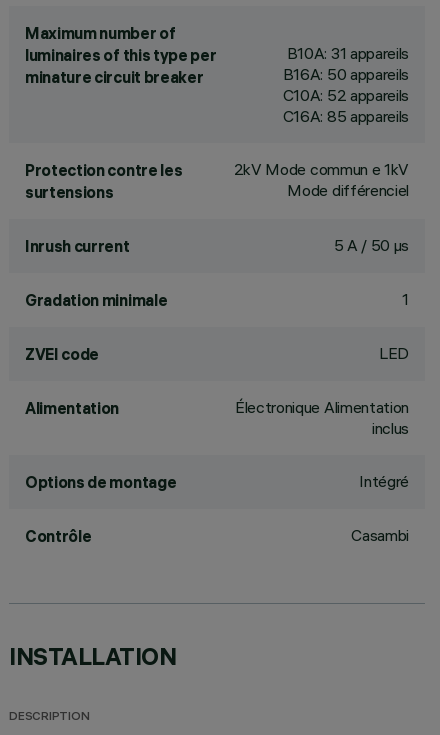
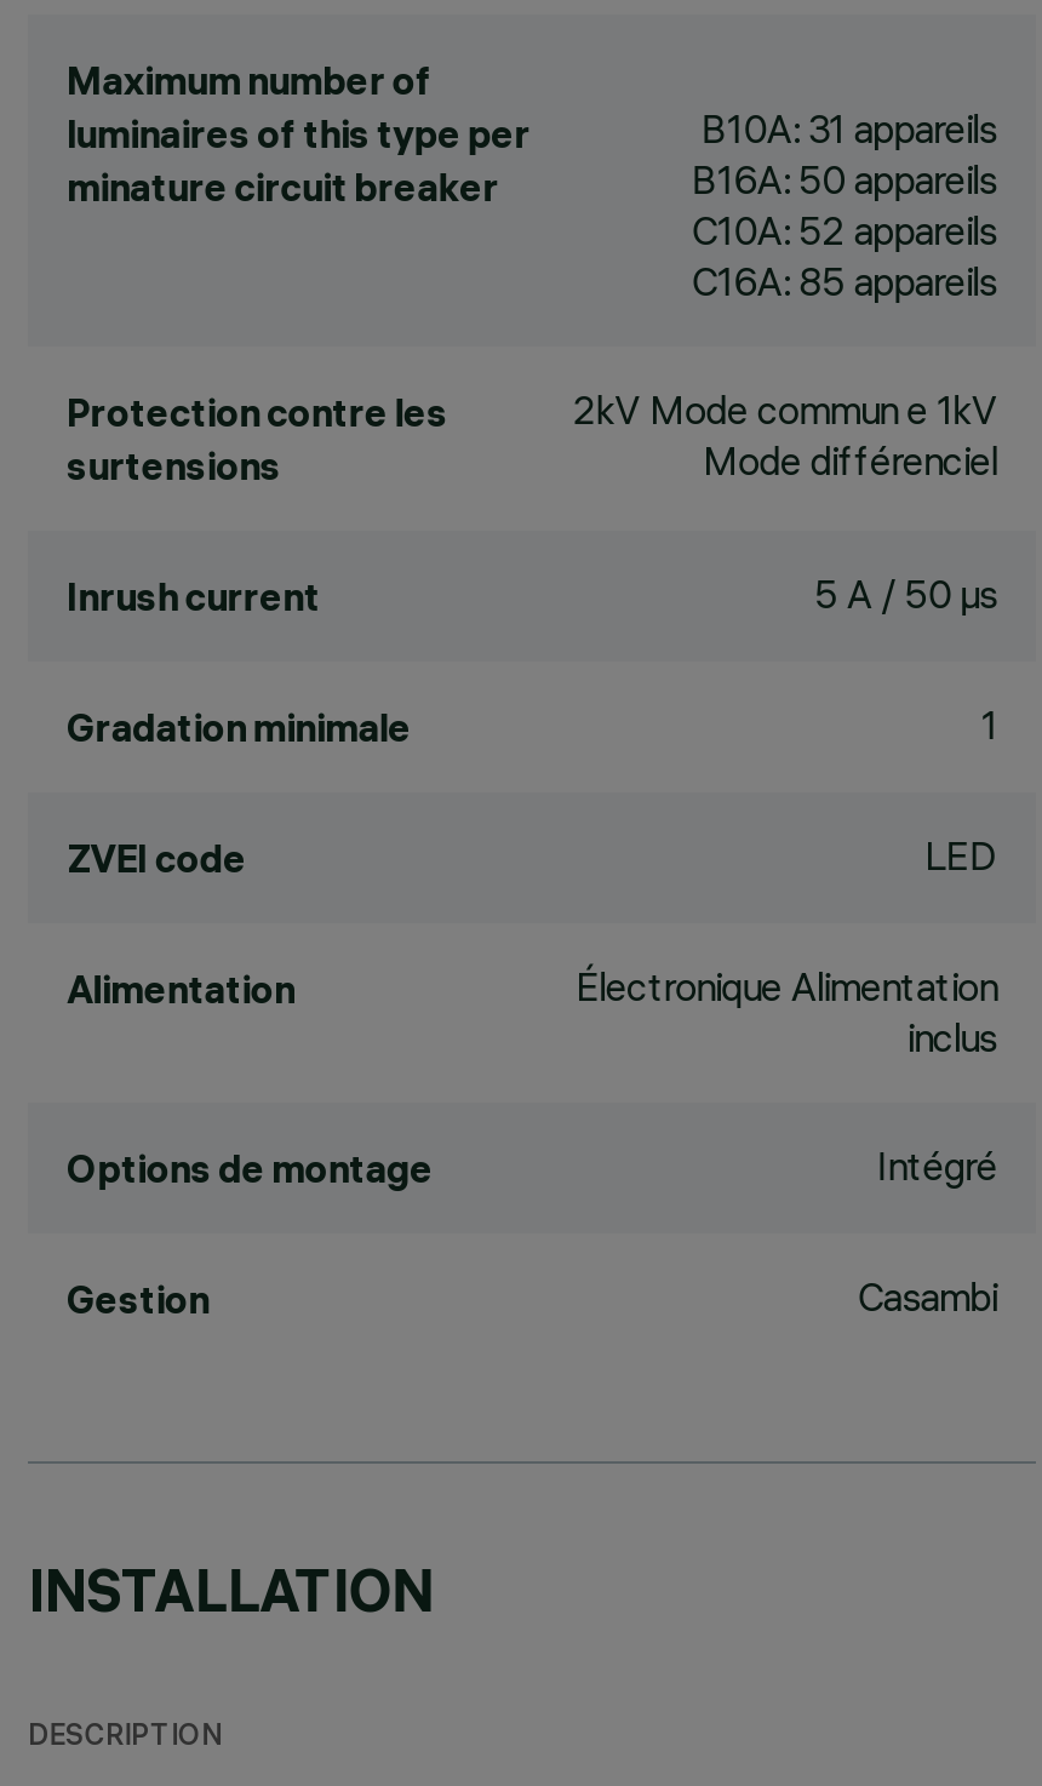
- Contrôle
+ Gestion
